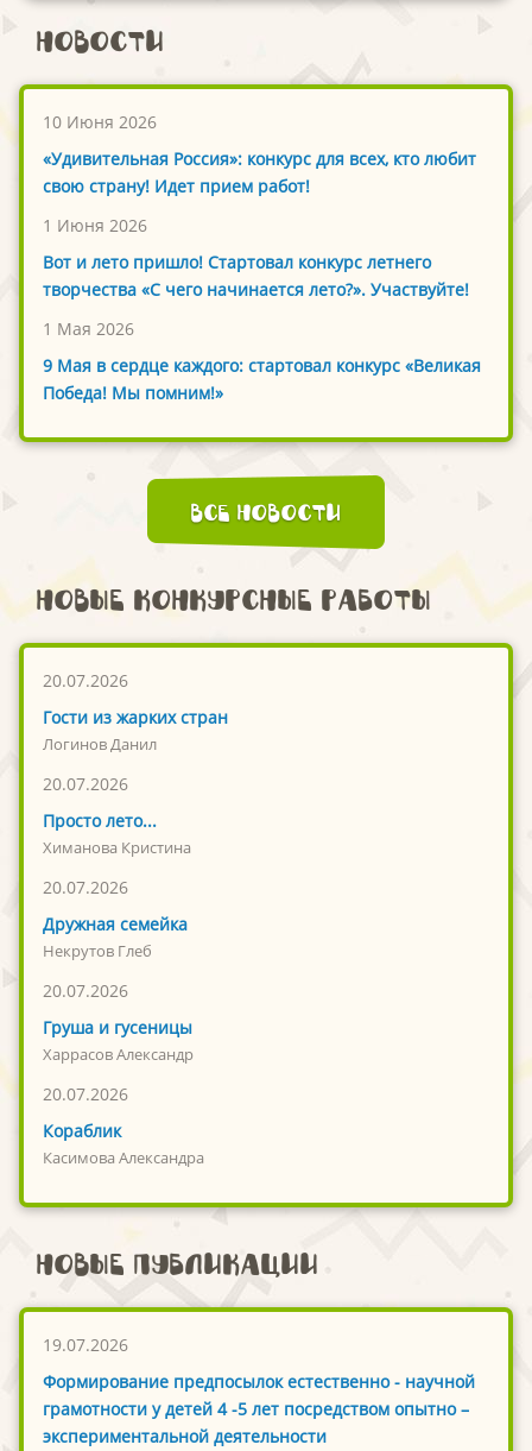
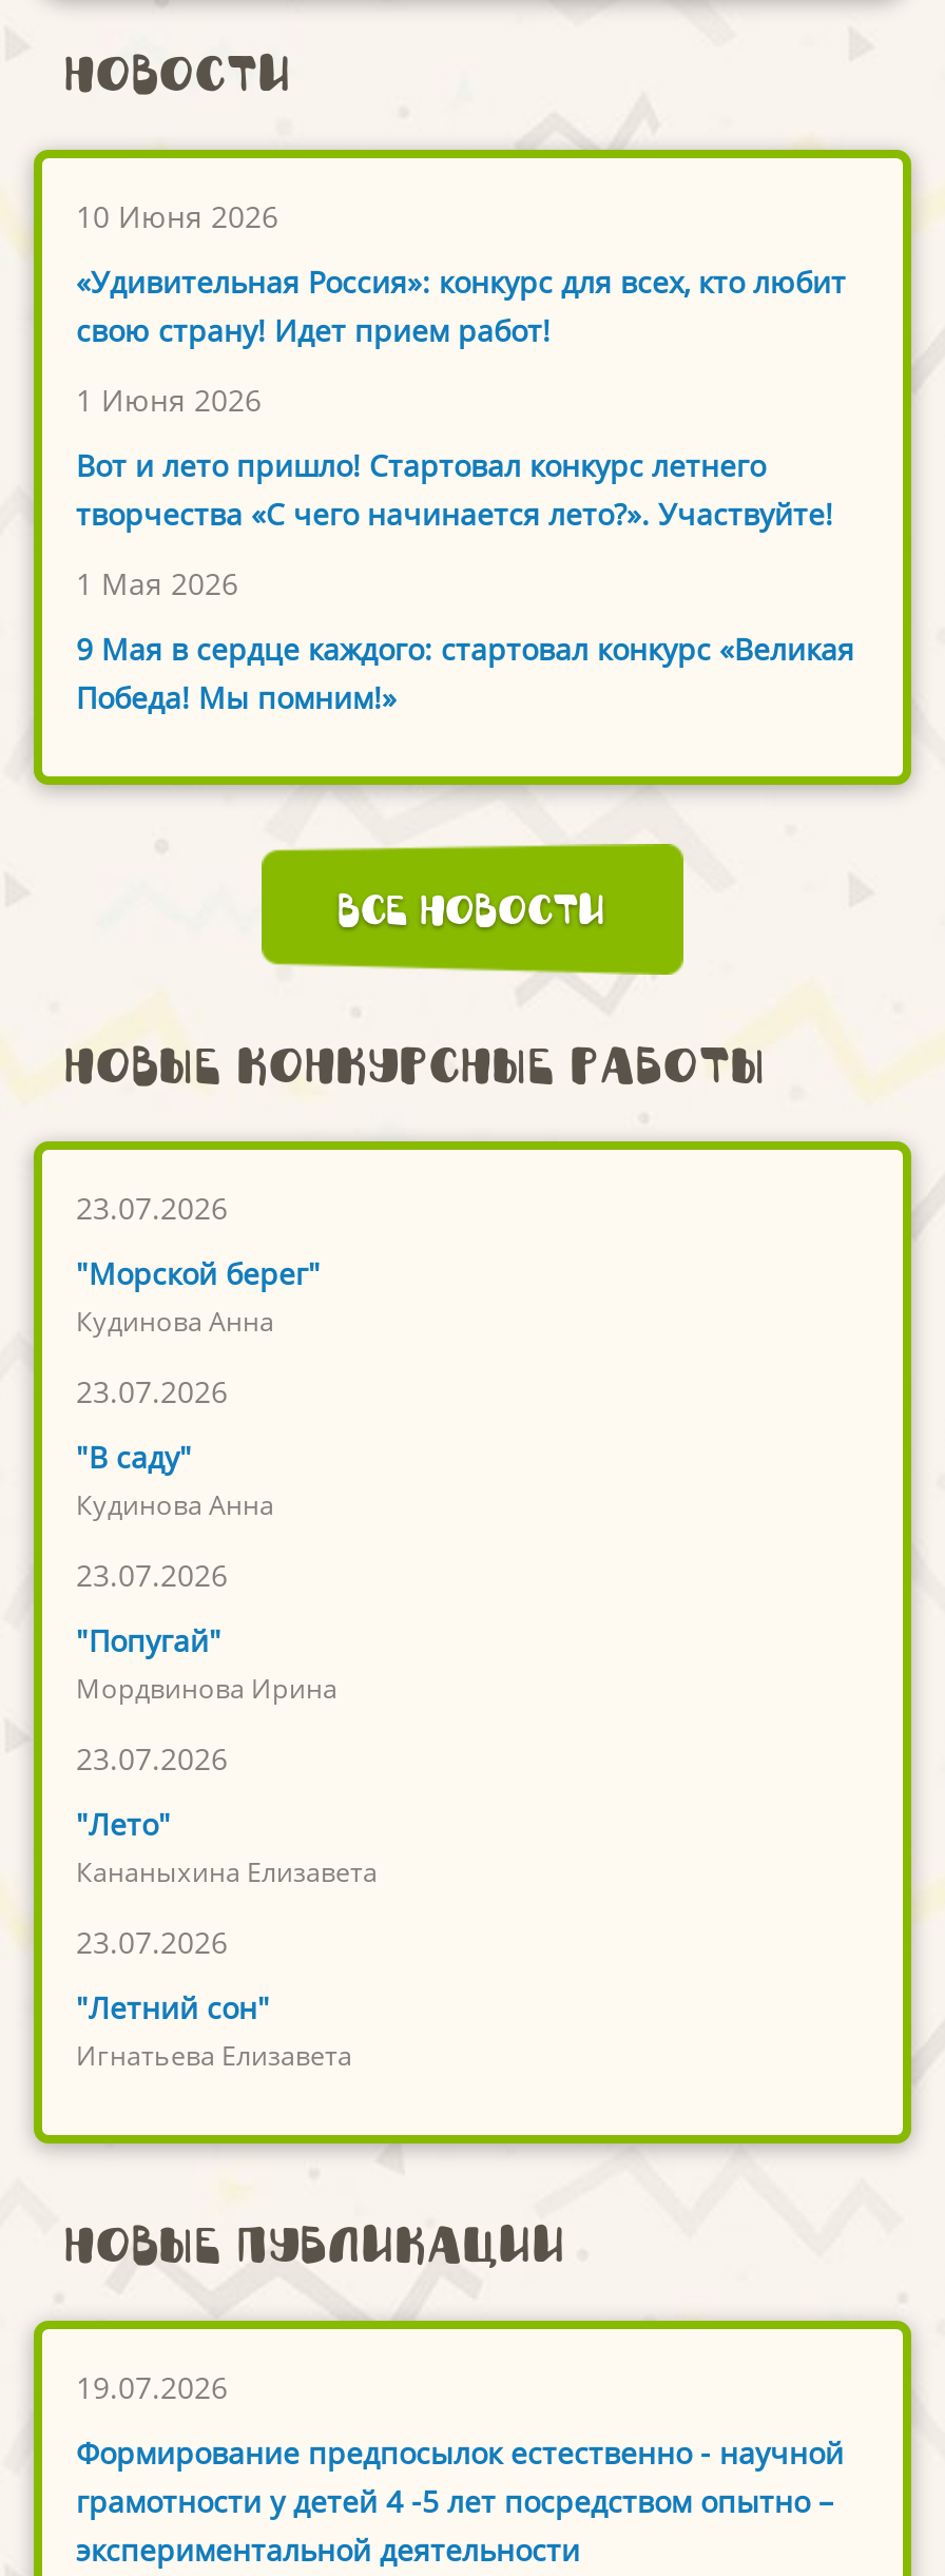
- 20.07.2026
+ 23.07.2026

- Гости из жарких стран
- Логинов Данил
+ "Морской берег"
+ Кудинова Анна

- 20.07.2026
+ 23.07.2026

- Просто лето...
- Химанова Кристина
+ "В саду"
+ Кудинова Анна

- 20.07.2026
+ 23.07.2026

- Дружная семейка
- Некрутов Глеб
+ "Попугай"
+ Мордвинова Ирина

- 20.07.2026
+ 23.07.2026

- Груша и гусеницы
- Харрасов Александр
+ "Лето"
+ Кананыхина Елизавета

- 20.07.2026
+ 23.07.2026

- Кораблик
- Касимова Александра
+ "Летний сон"
+ Игнатьева Елизавета
